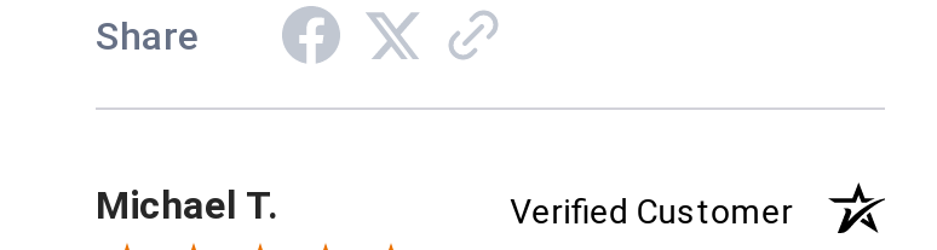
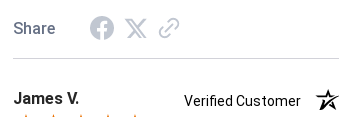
- Michael T.
+ James V.
